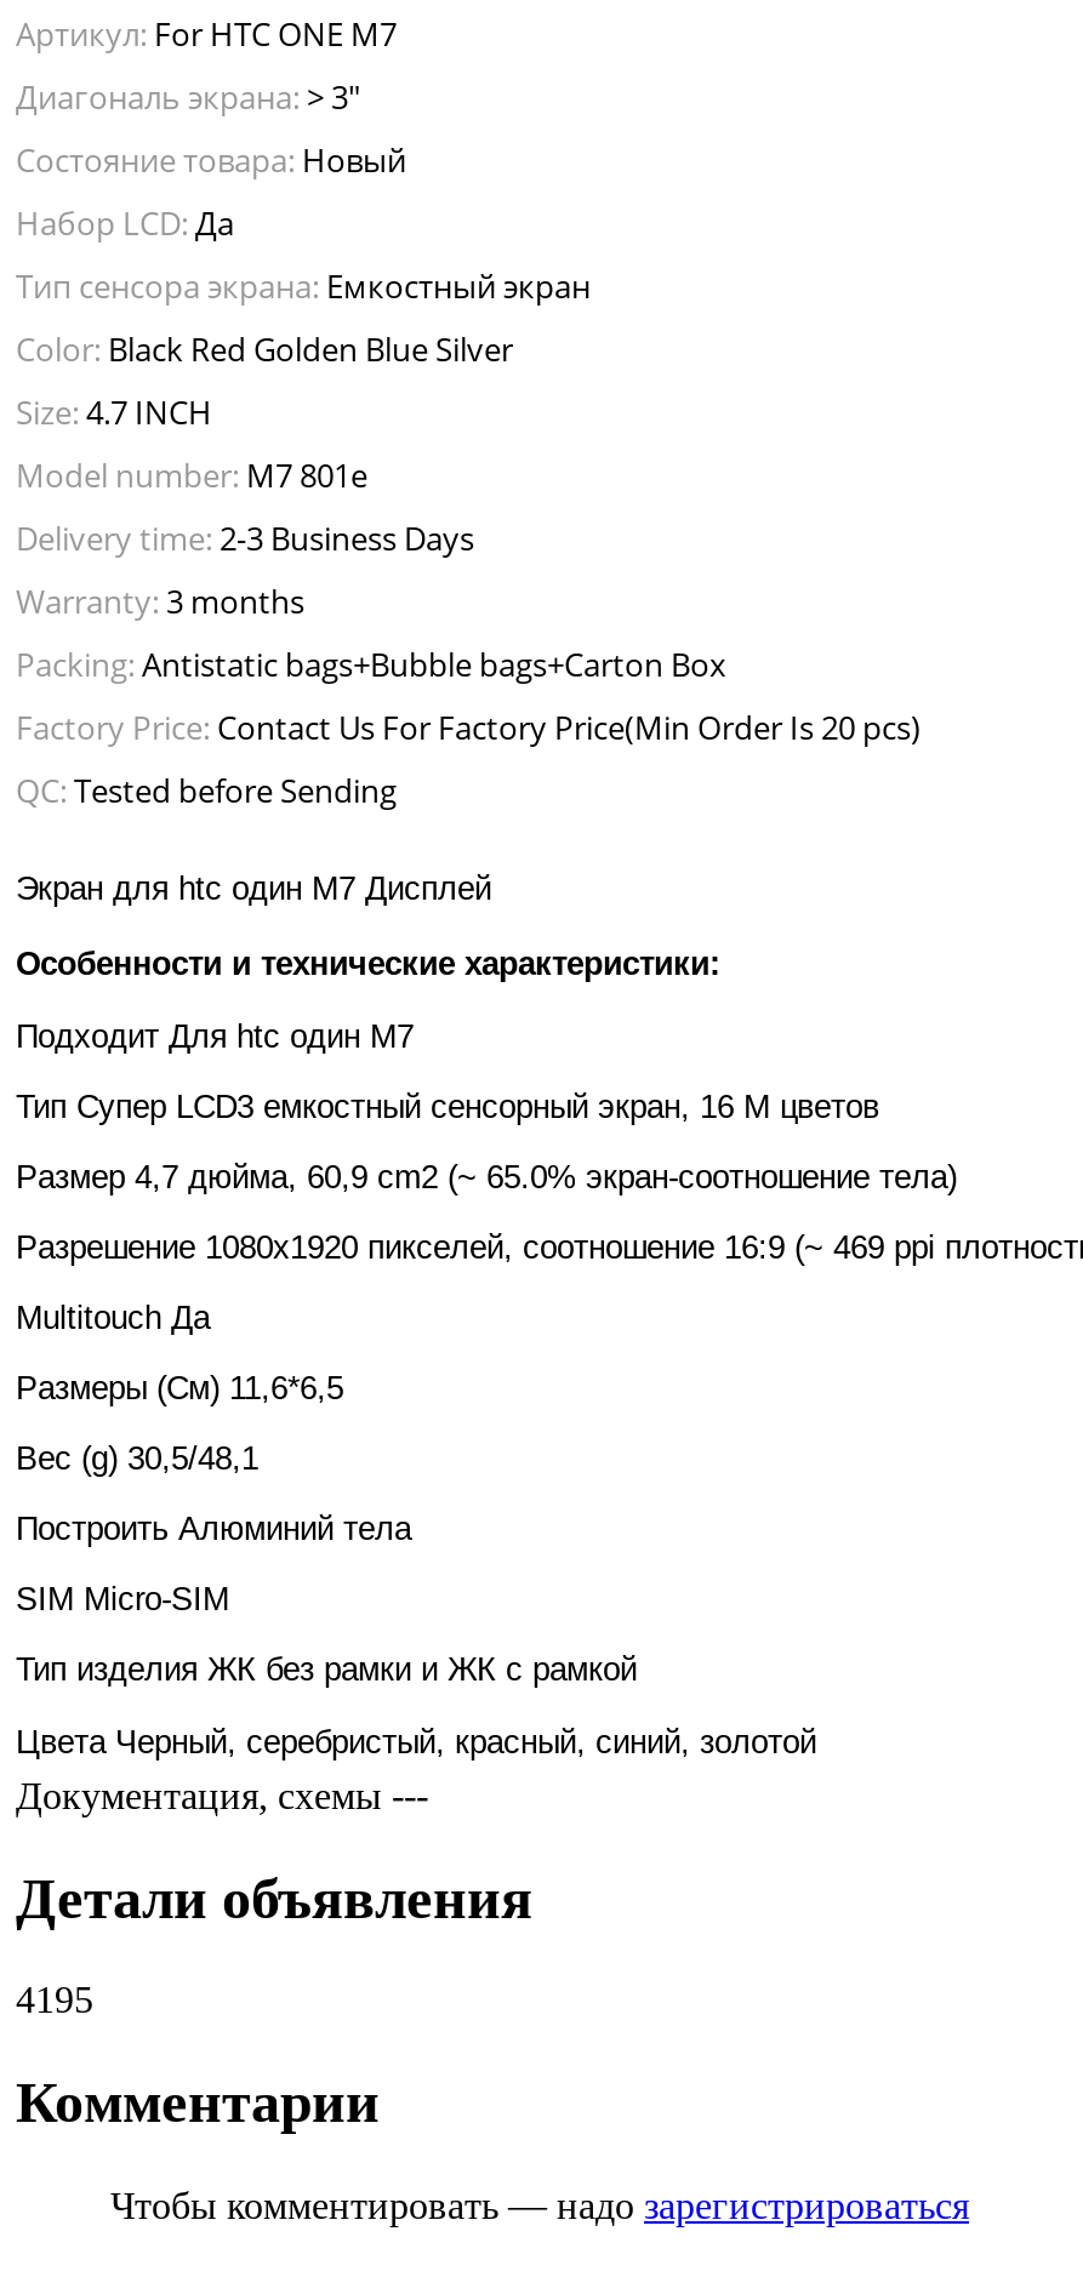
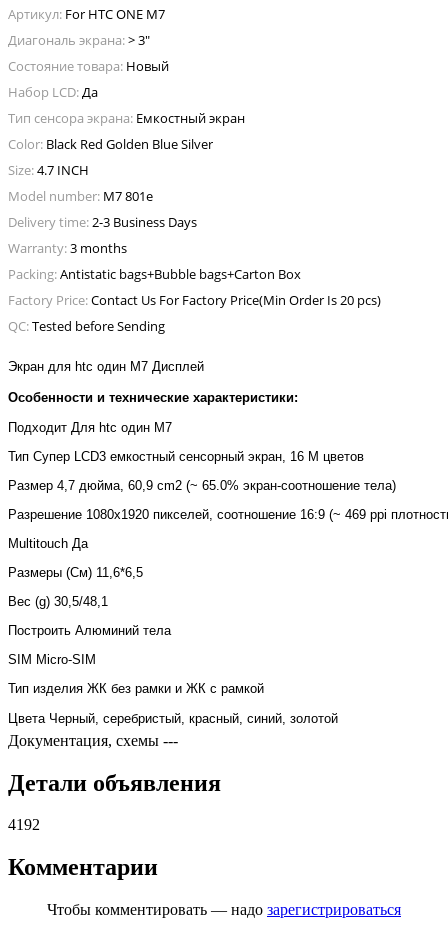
- 4195
+ 4192
